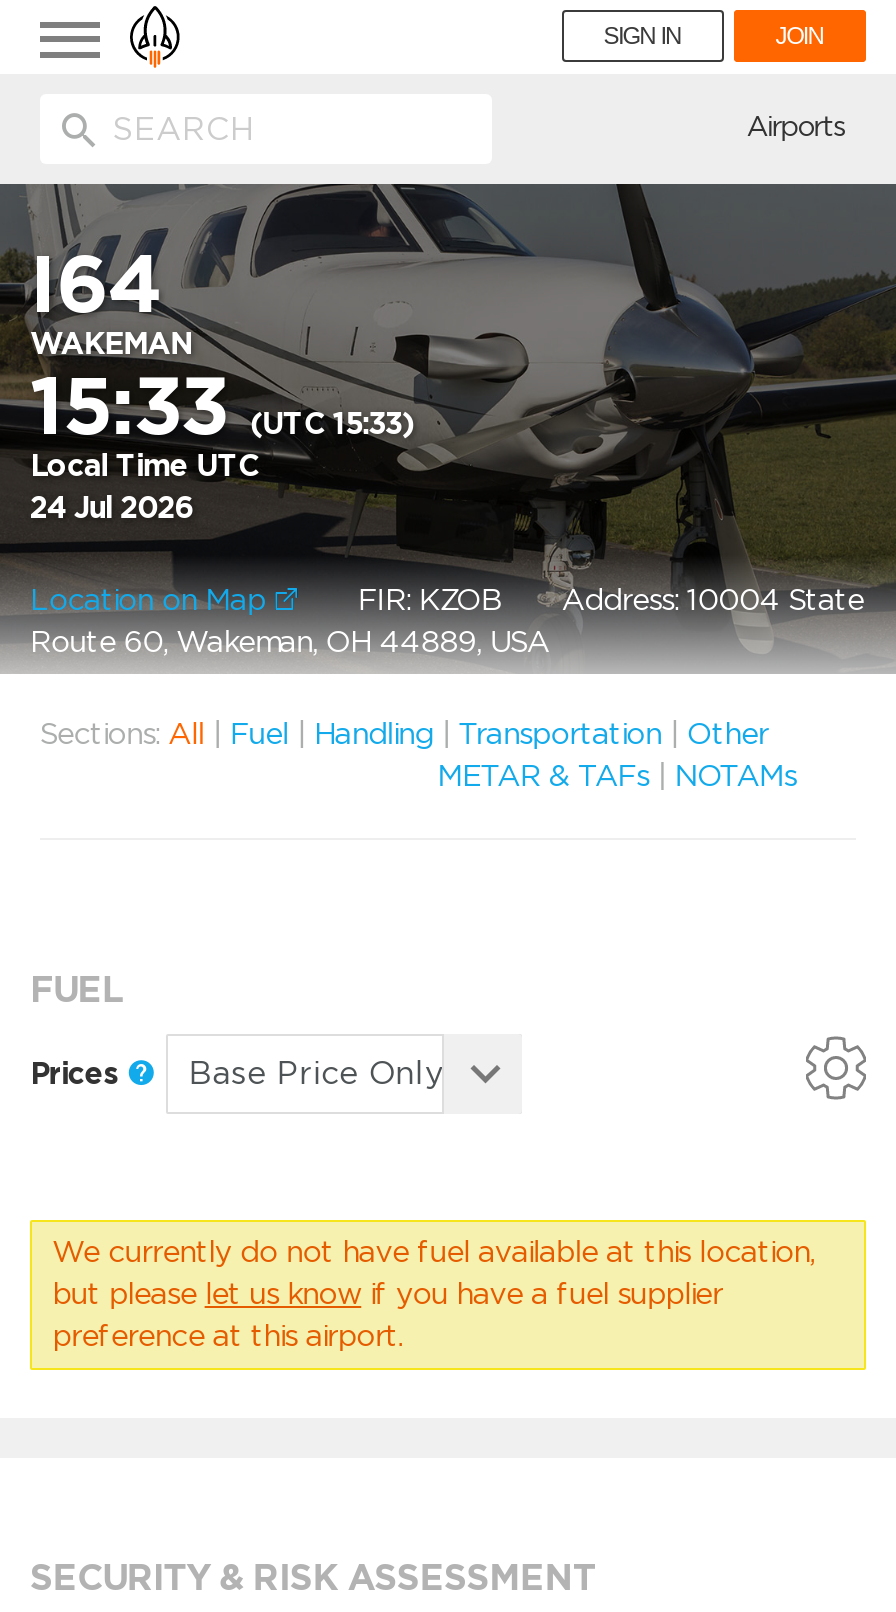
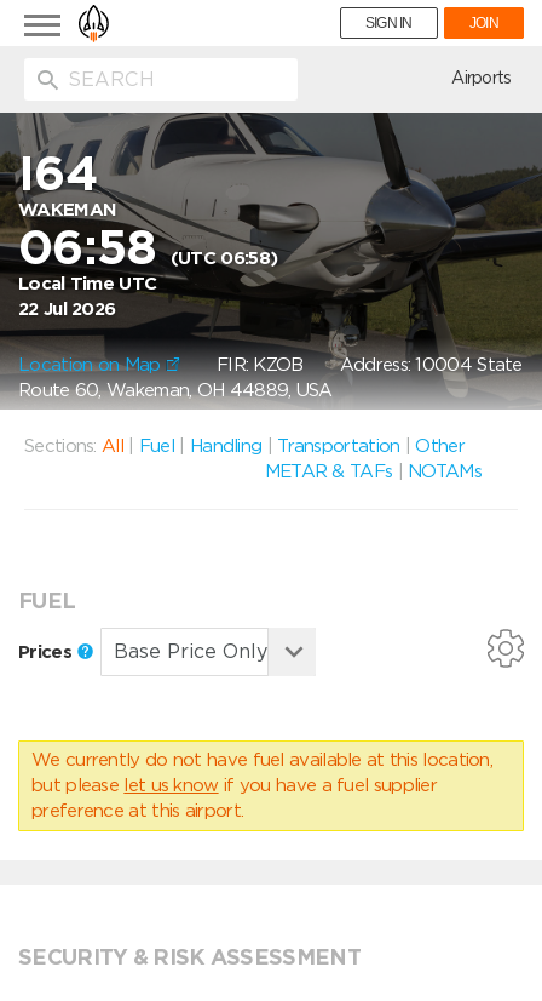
- 15:33 (UTC 15:33)
+ 06:58 (UTC 06:58)

- 24 Jul 2026
+ 22 Jul 2026
